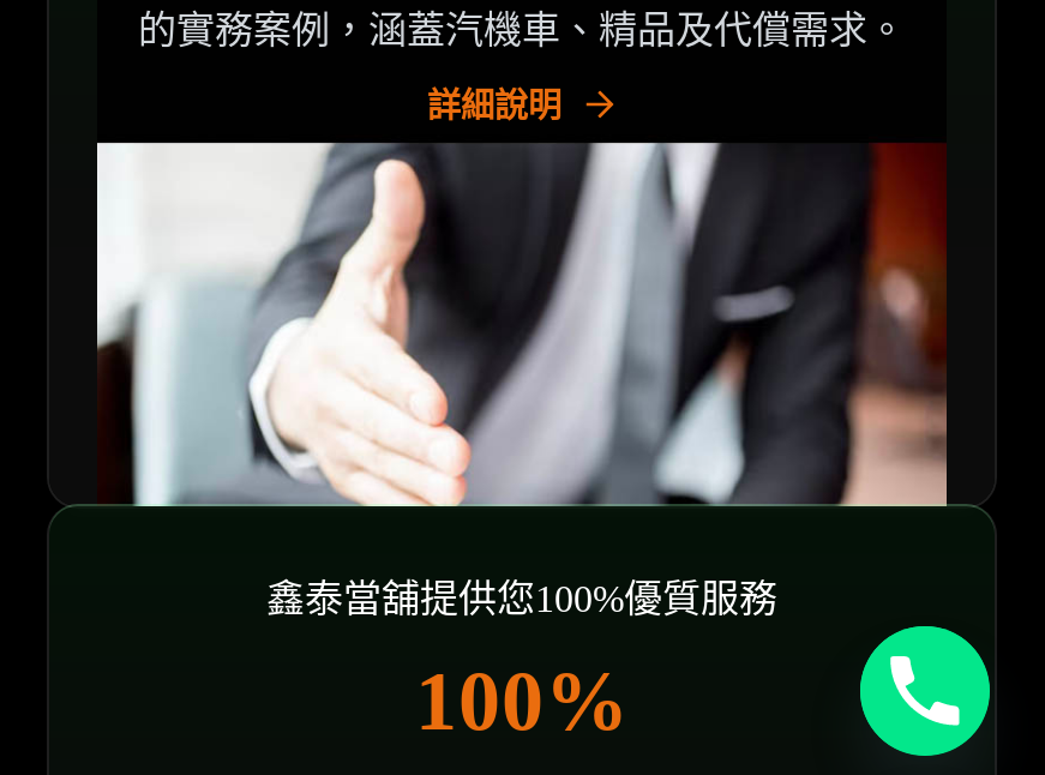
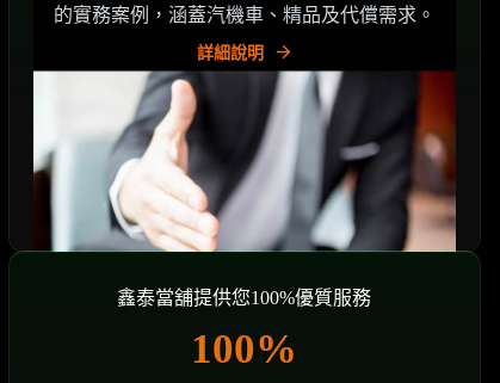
- [image]
